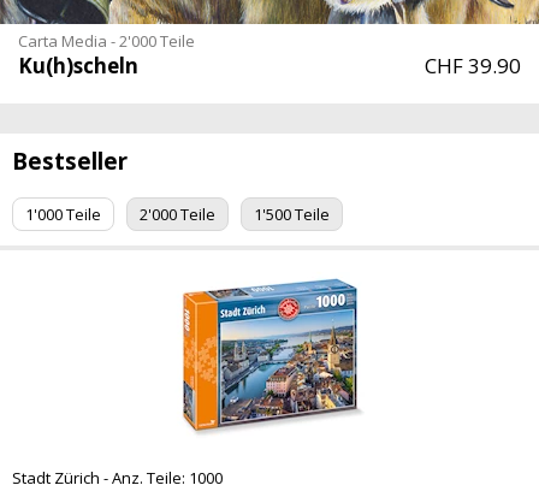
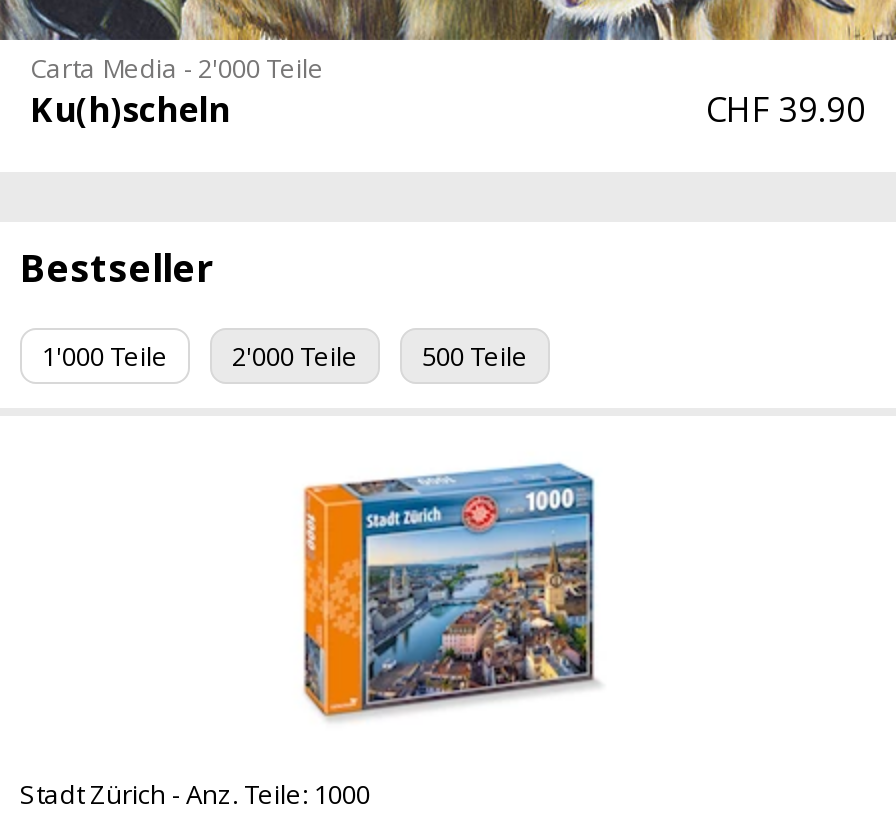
- 1'000 Teile 2'000 Teile 1'500 Teile
+ 1'000 Teile 2'000 Teile 500 Teile
